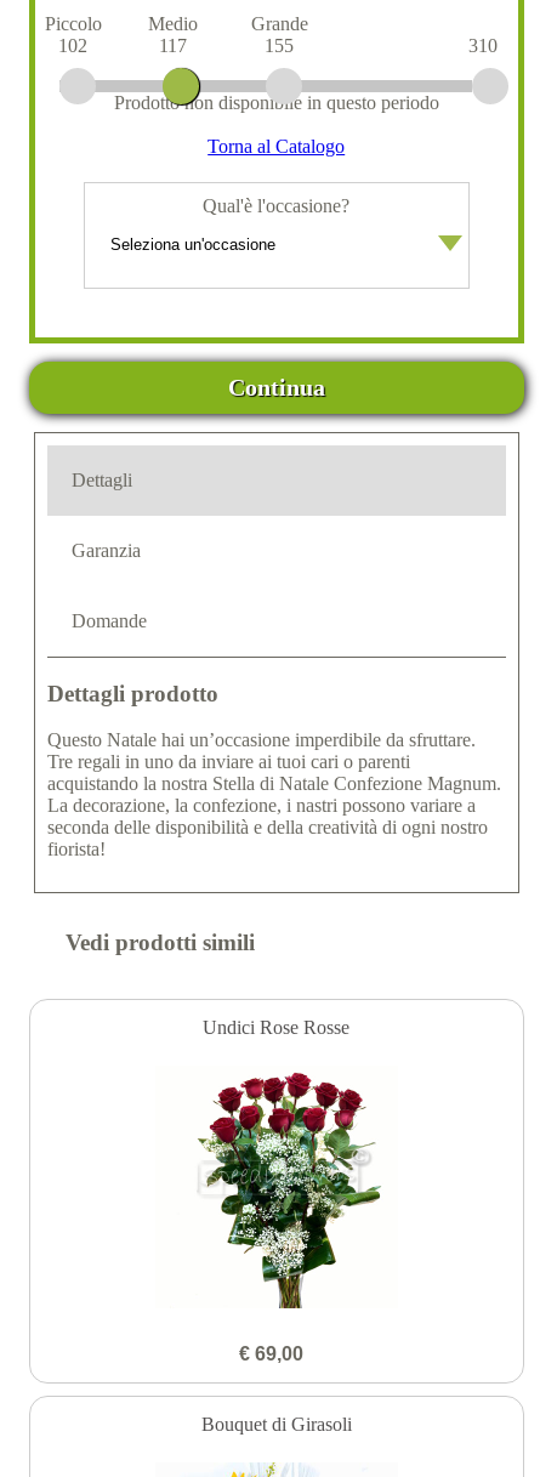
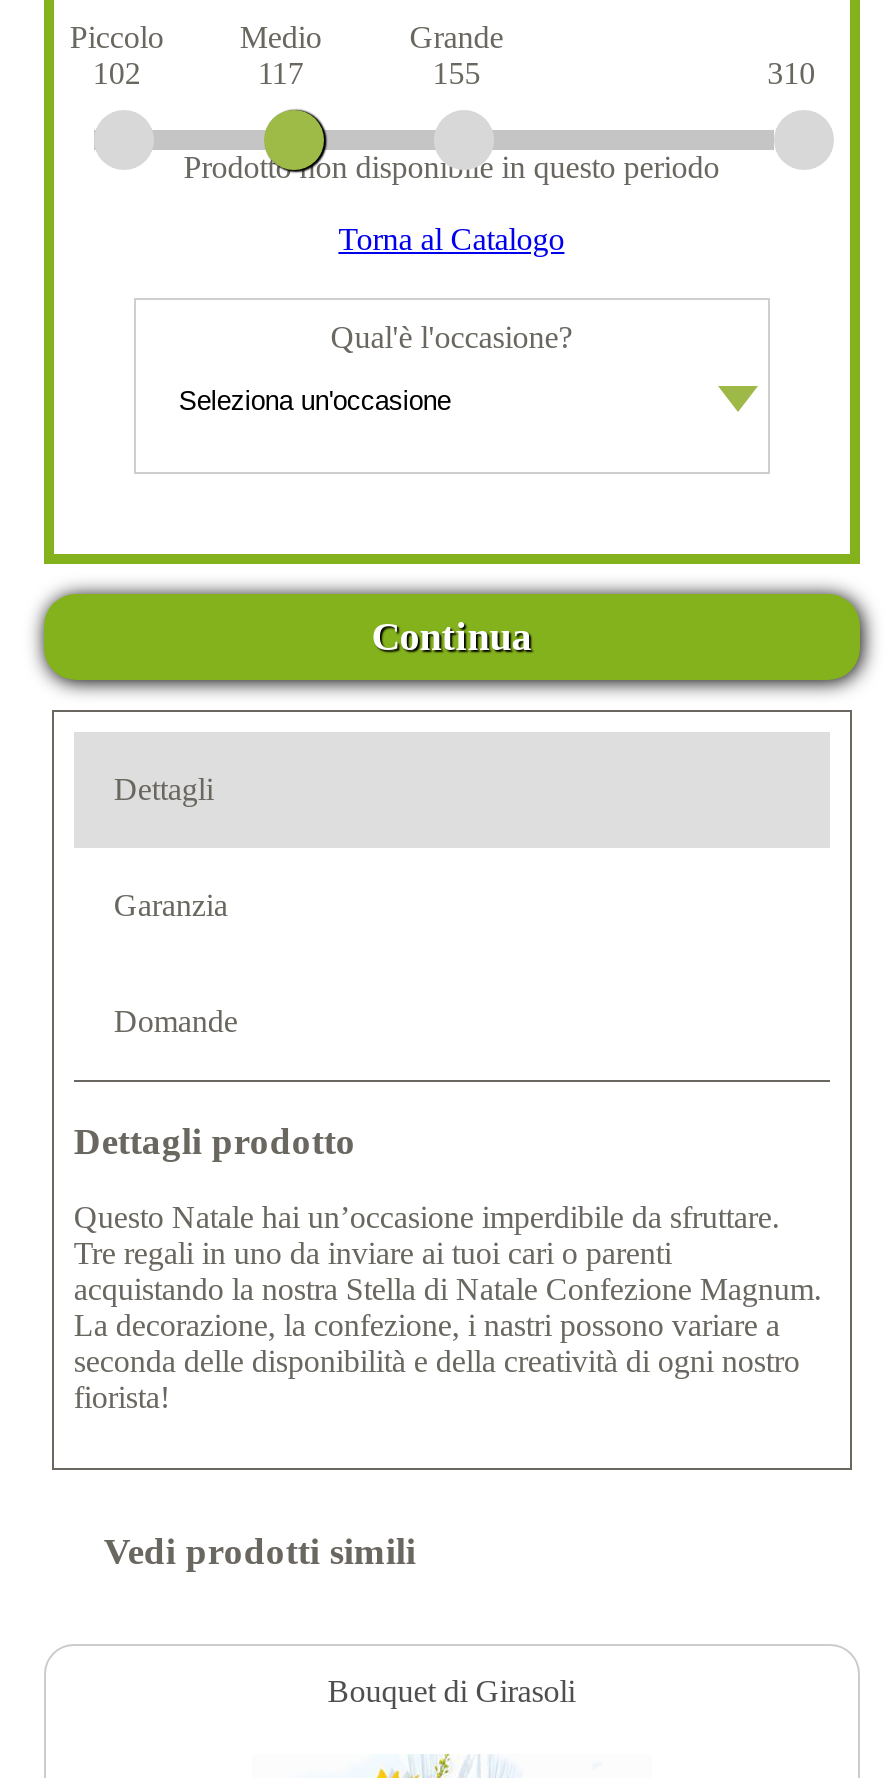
- Undici Rose Rosse

- [image]
- € 69,00
